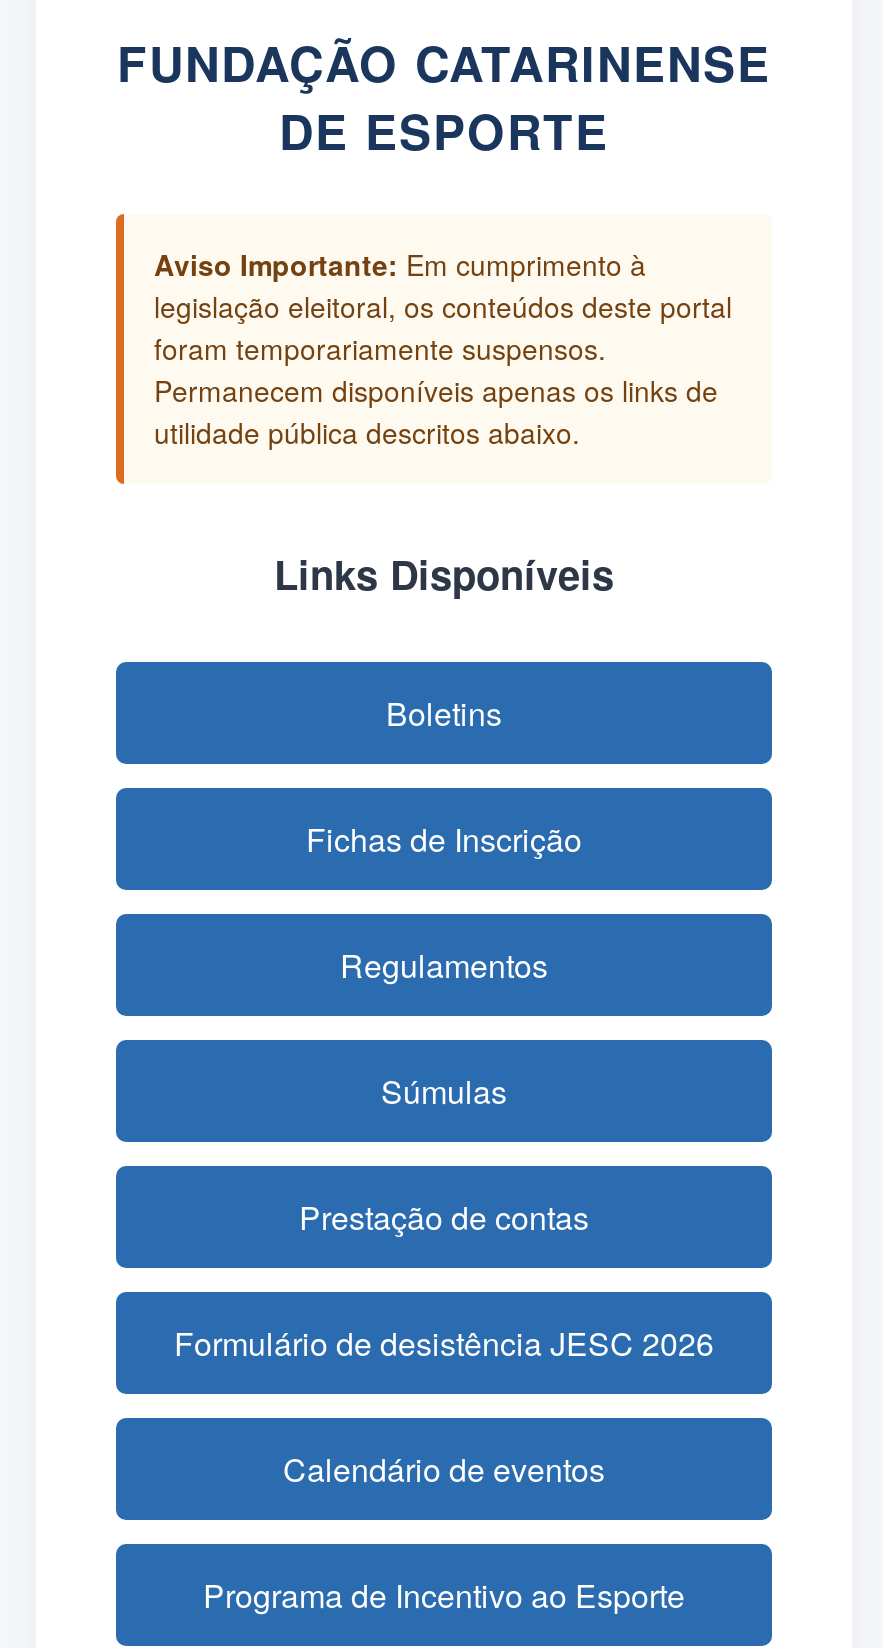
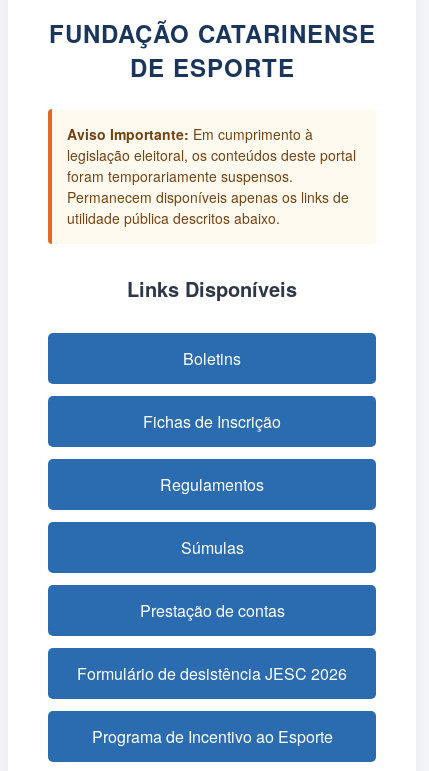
- Calendário de eventos
